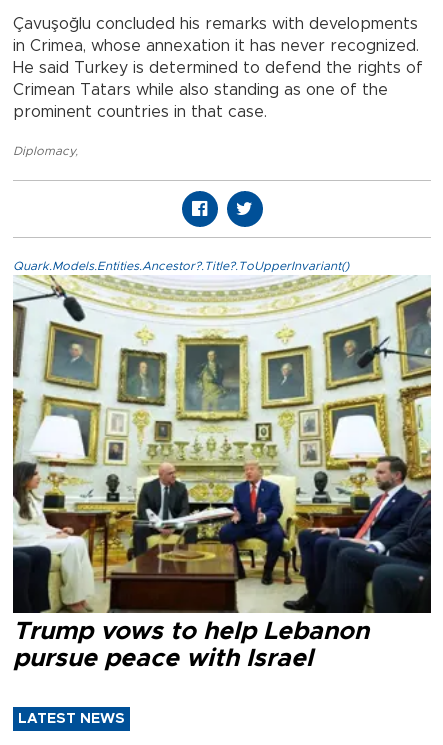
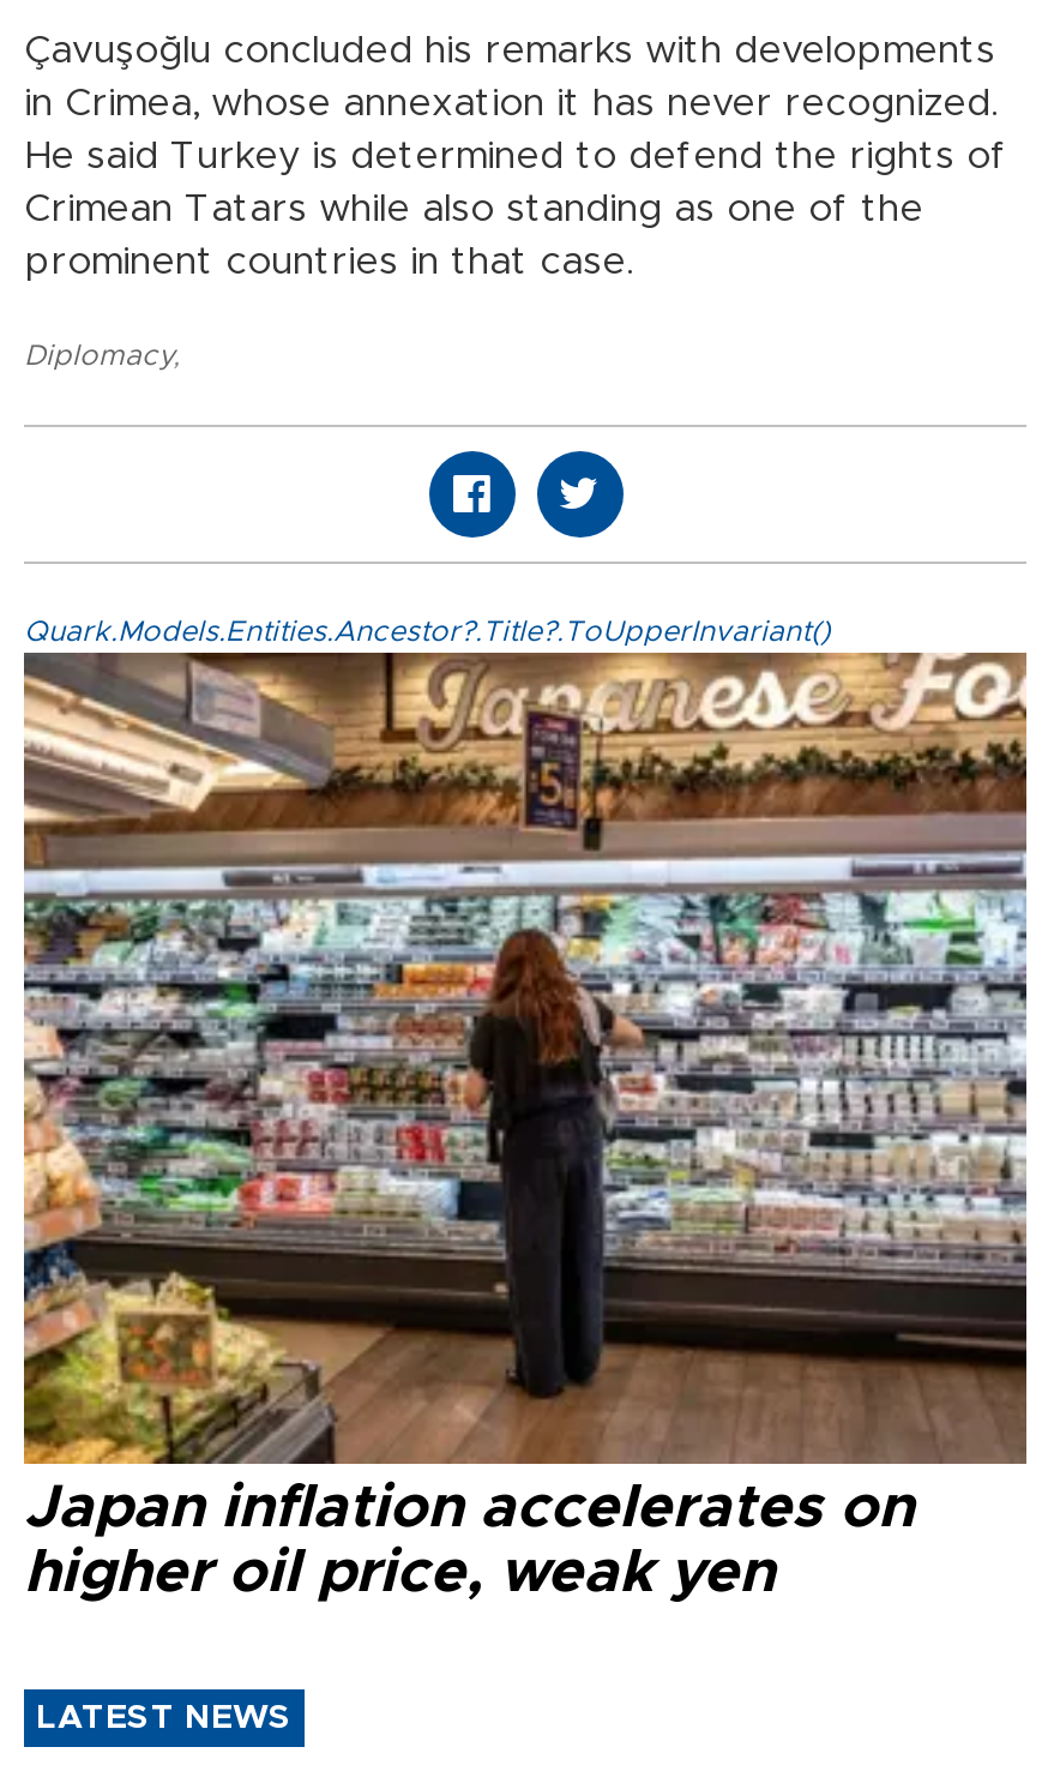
- [image]
- Trump vows to help Lebanon
- pursue peace with Israel
+ [image]
+ Japan inflation accelerates on
+ higher oil price, weak yen
